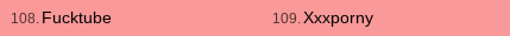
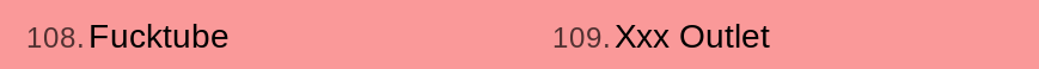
- 109. Xxxporny
+ 109. Xxx Outlet
